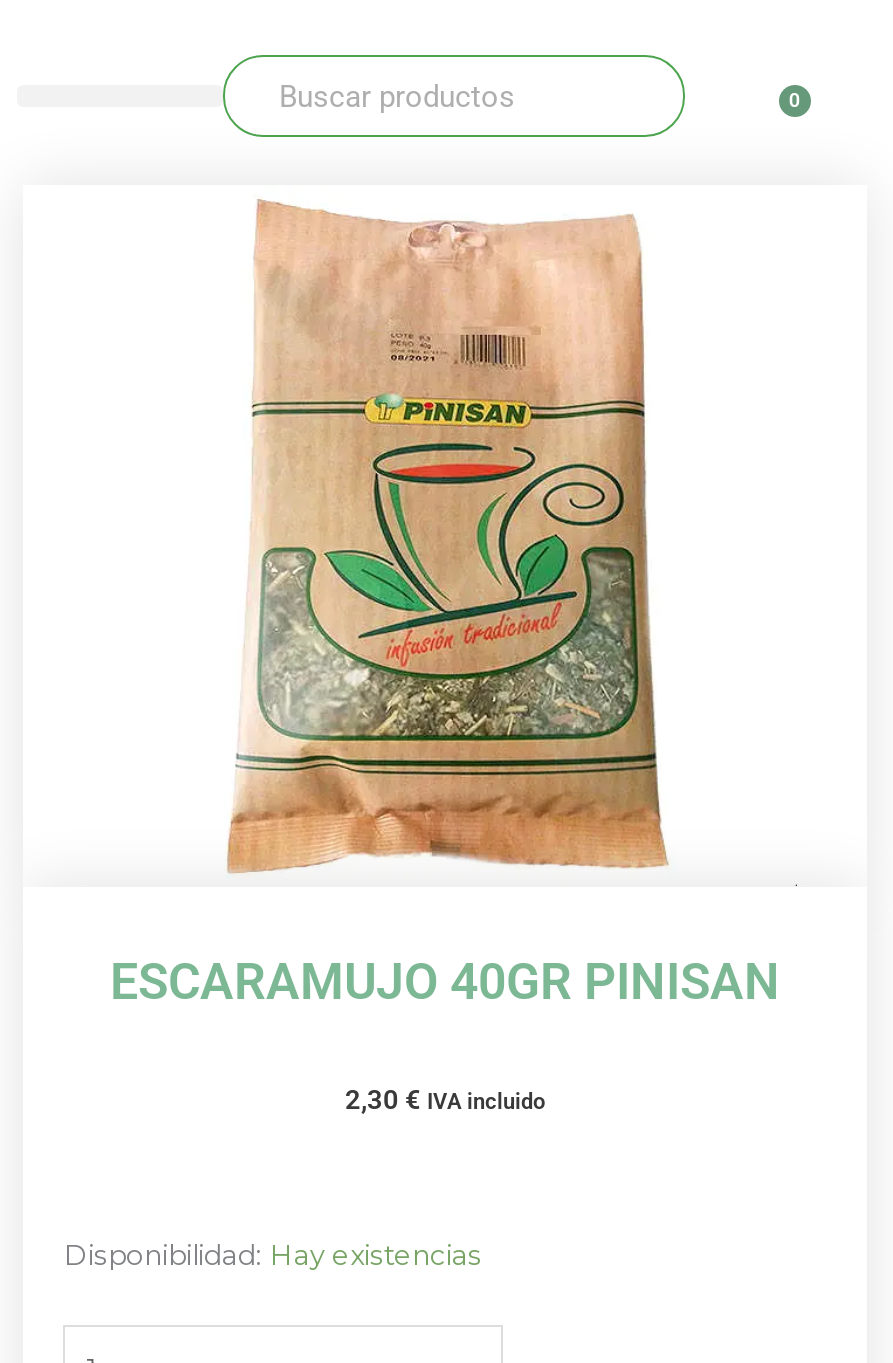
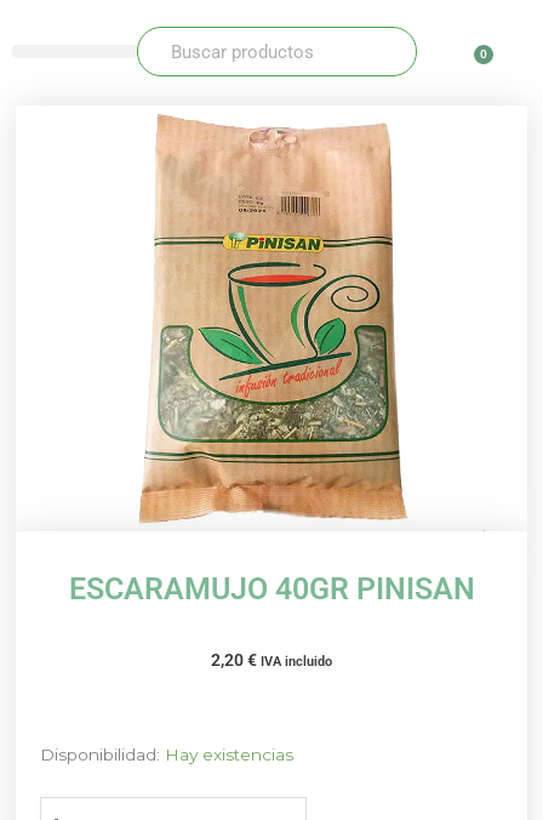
- 2,30 € IVA incluido
+ 2,20 € IVA incluido
